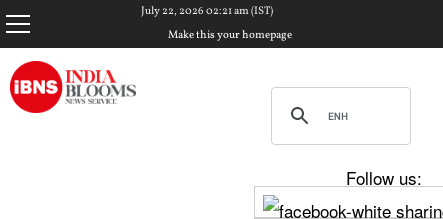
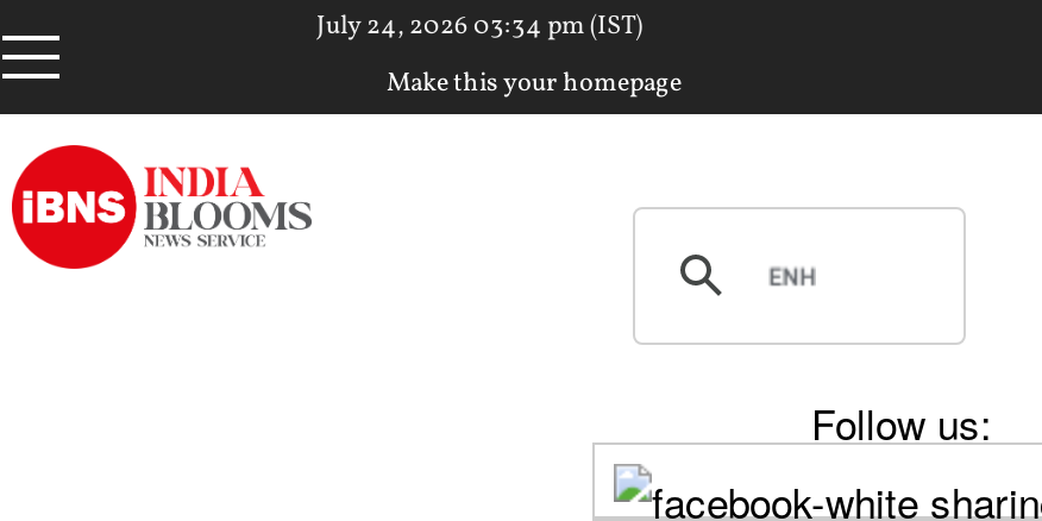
- July 22, 2026 02:21 am (IST)
+ July 24, 2026 03:34 pm (IST)
